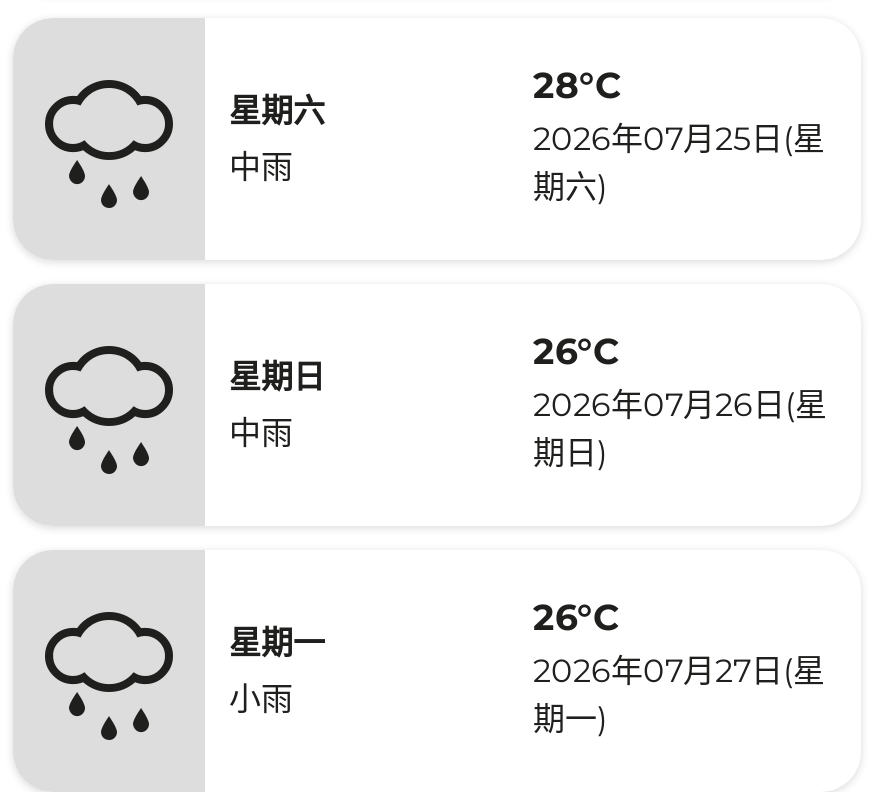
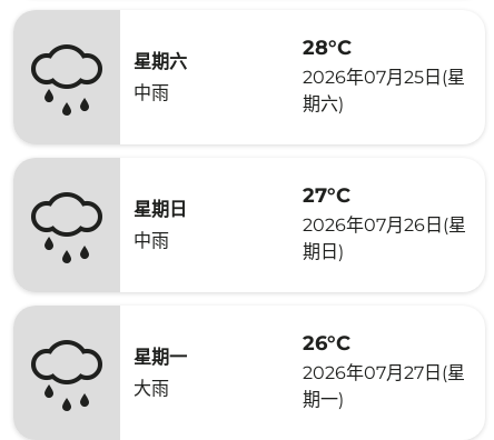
- 26°C
+ 27°C

- 小雨
+ 大雨
